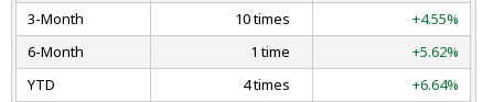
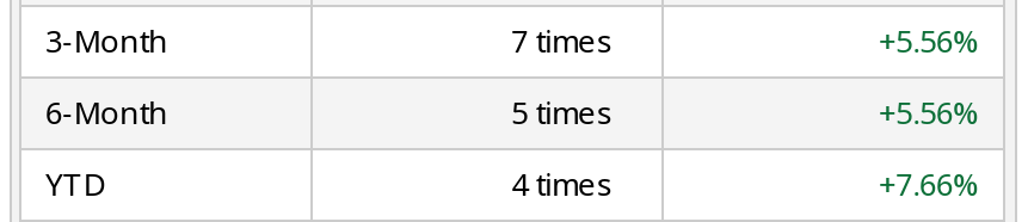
- 10 times
+ 7 times

- +4.55%
+ +5.56%

- 1 time
- +5.62%
+ 5 times
+ +5.56%

- +6.64%
+ +7.66%
